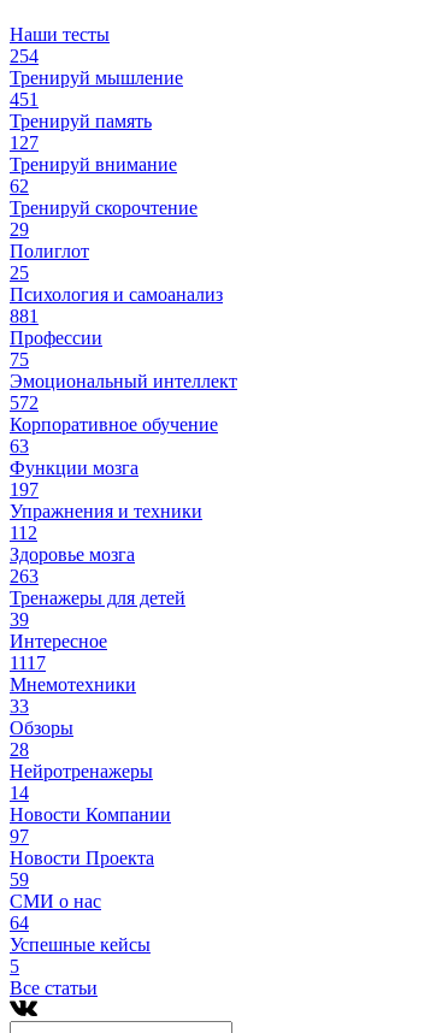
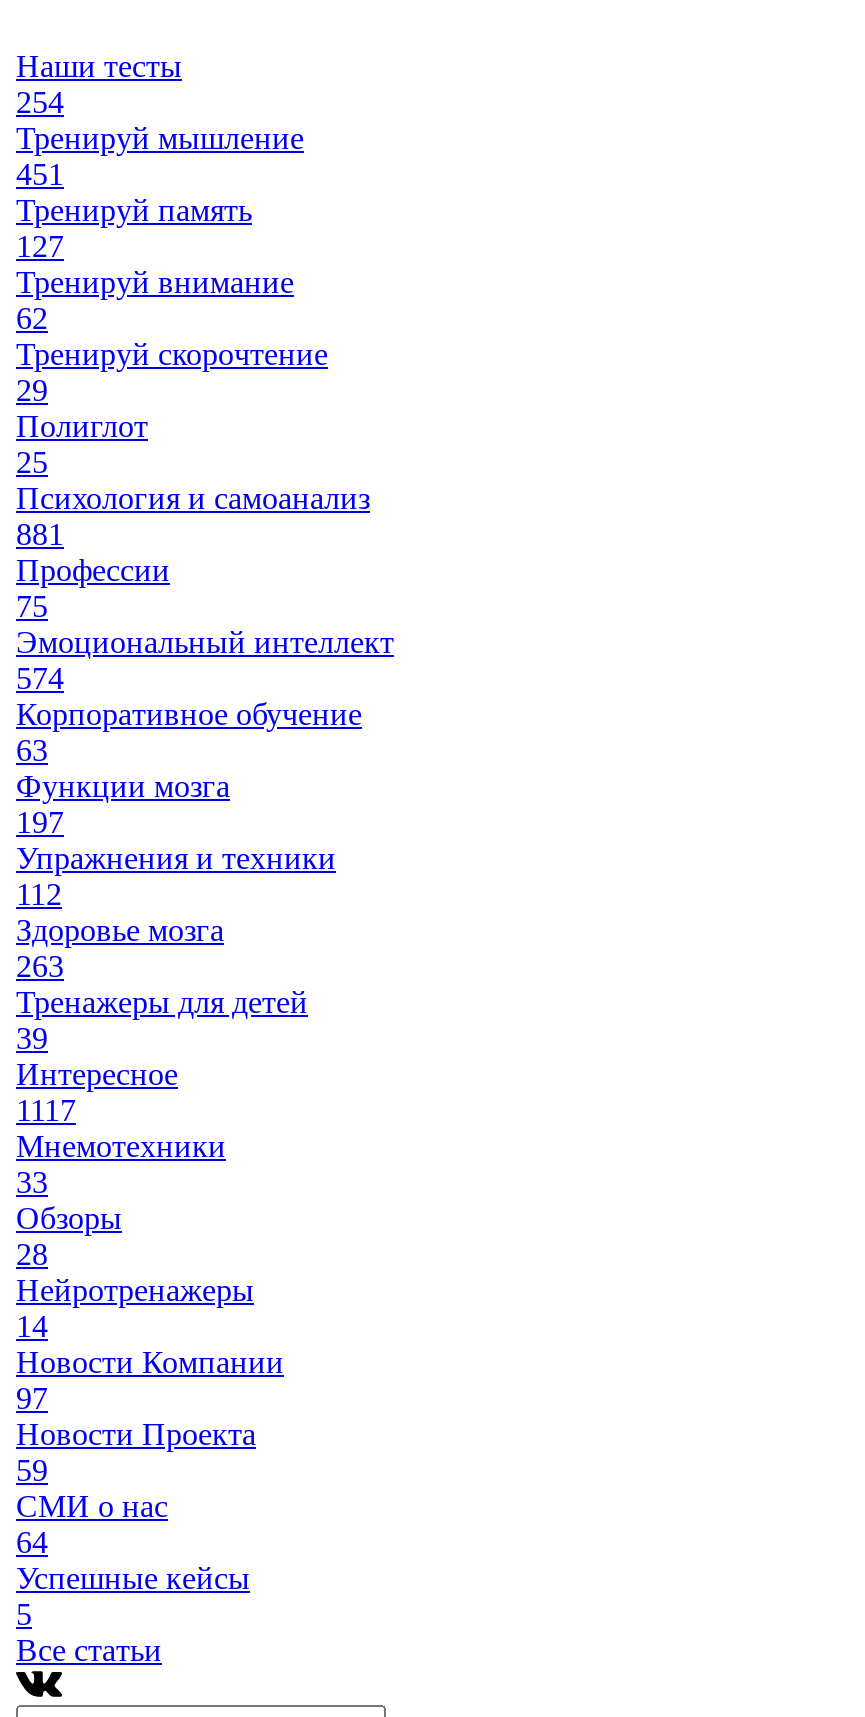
- 572
+ 574
